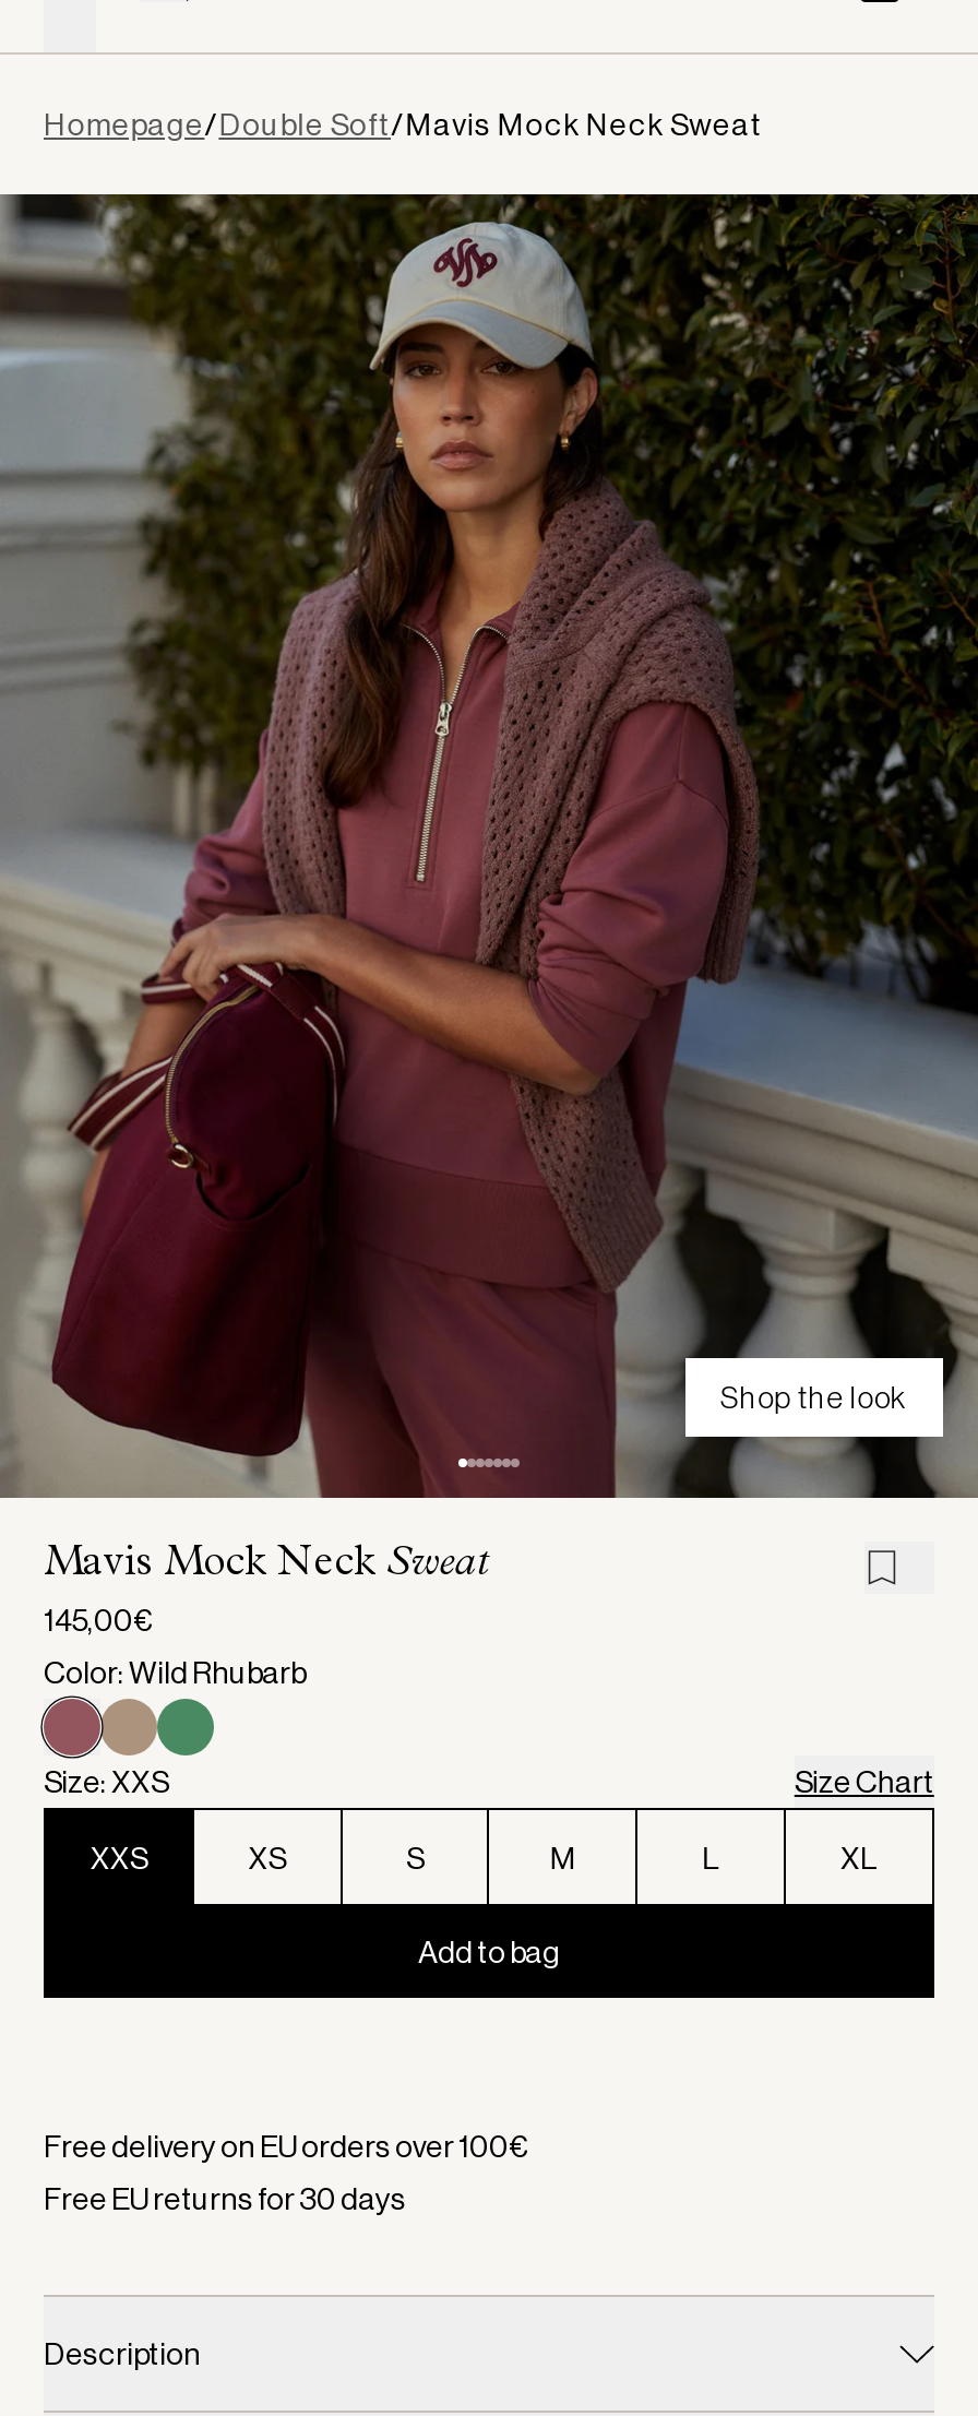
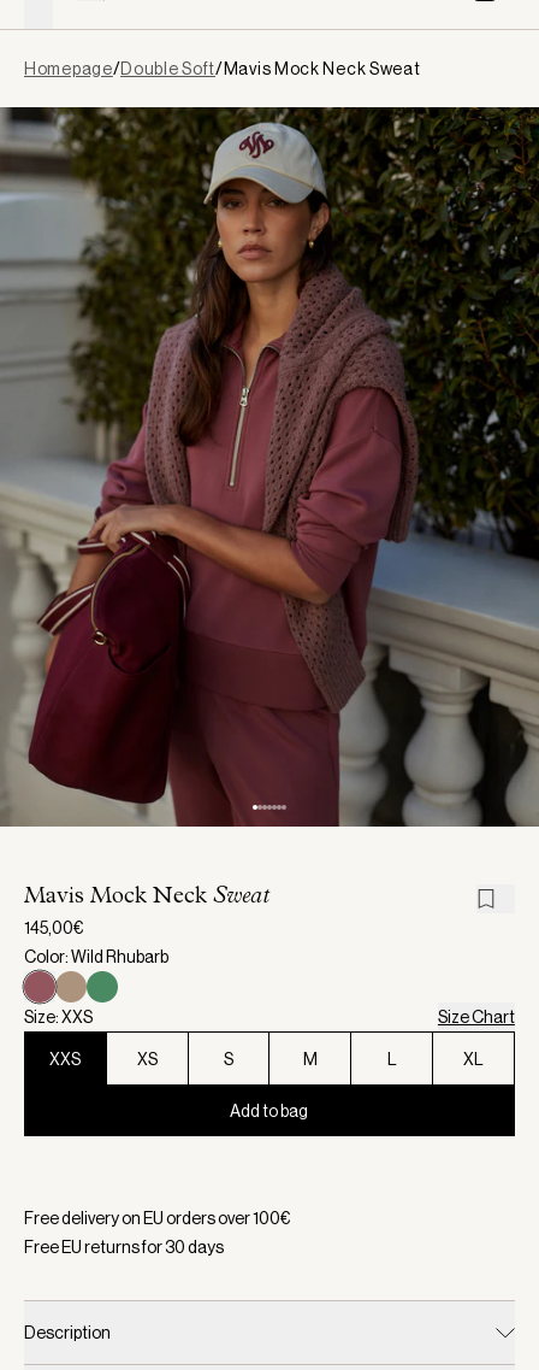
- Shop the look
